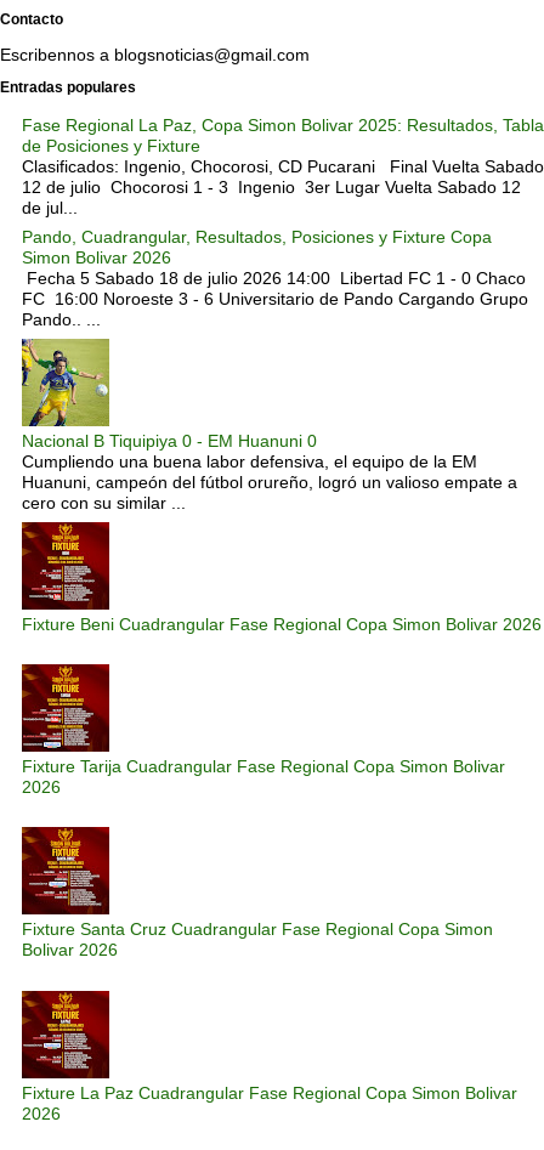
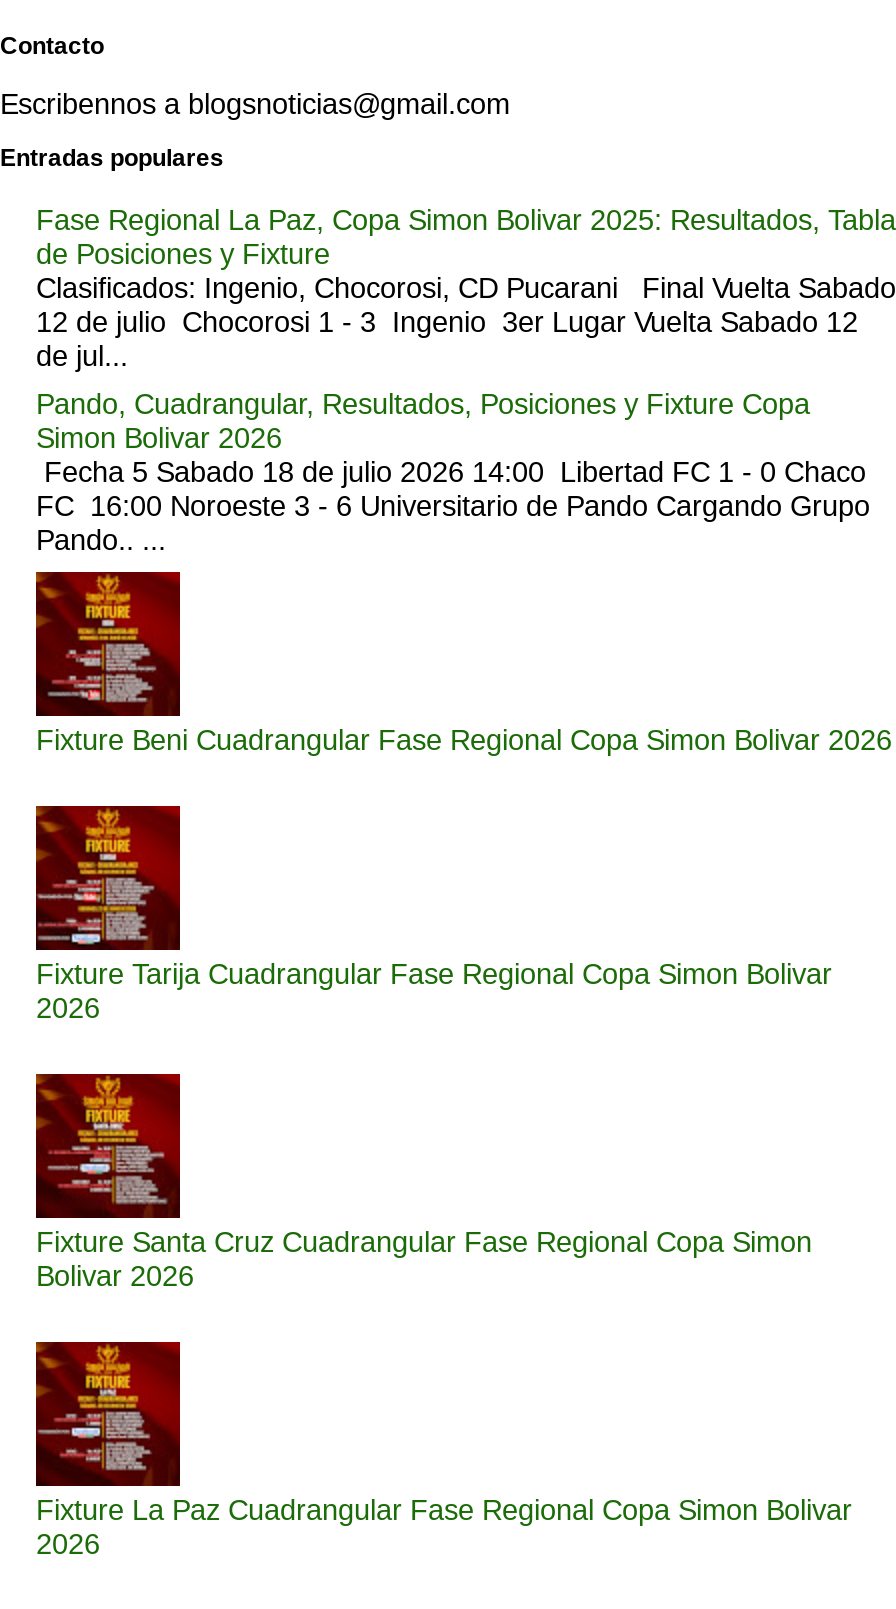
- [image]
- Nacional B Tiquipiya 0 - EM Huanuni 0
- Cumpliendo una buena labor defensiva, el equipo de la EM
- Huanuni, campeón del fútbol orureño, logró un valioso empate a
- cero con su similar ...
